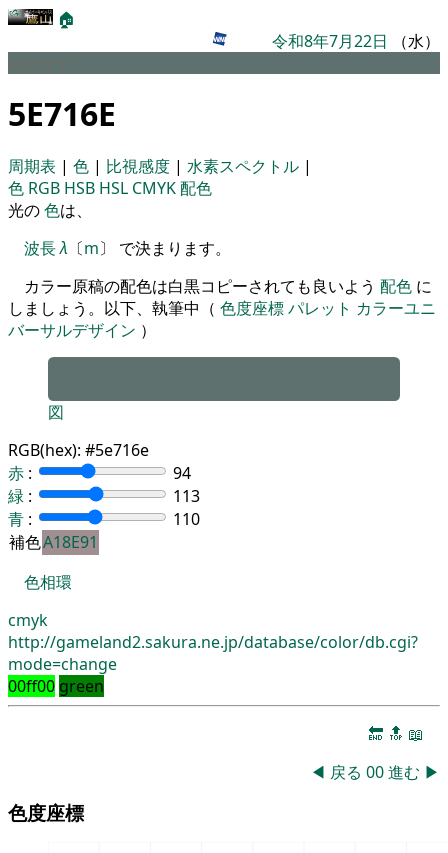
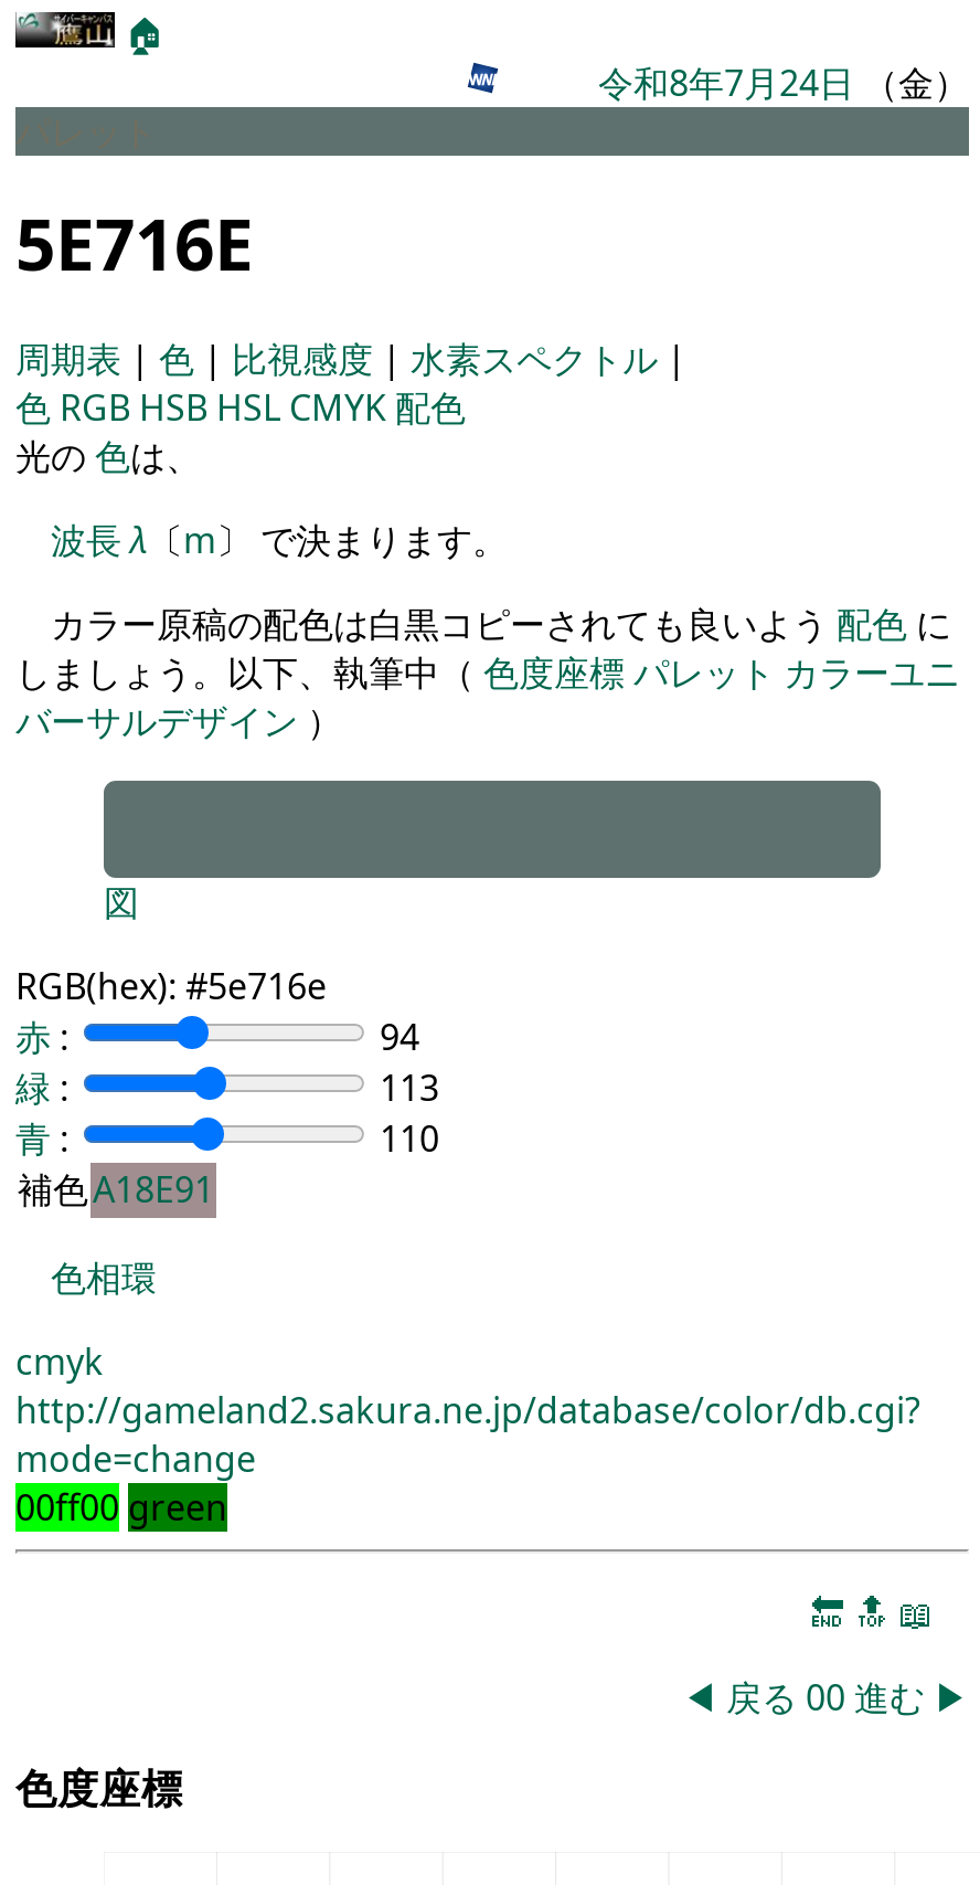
- 令和8年7月22日（水）
+ 令和8年7月24日（金）
